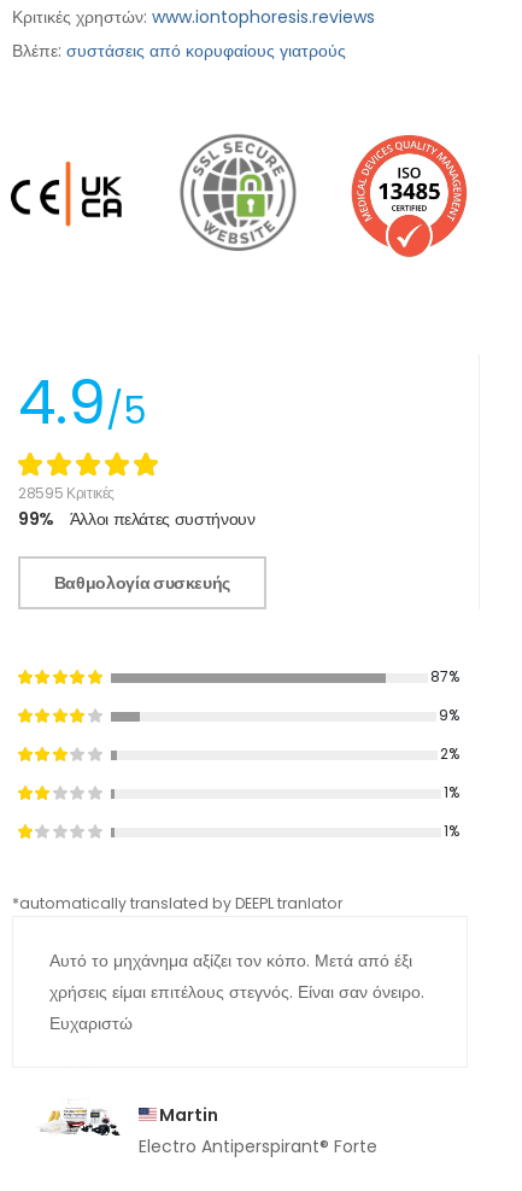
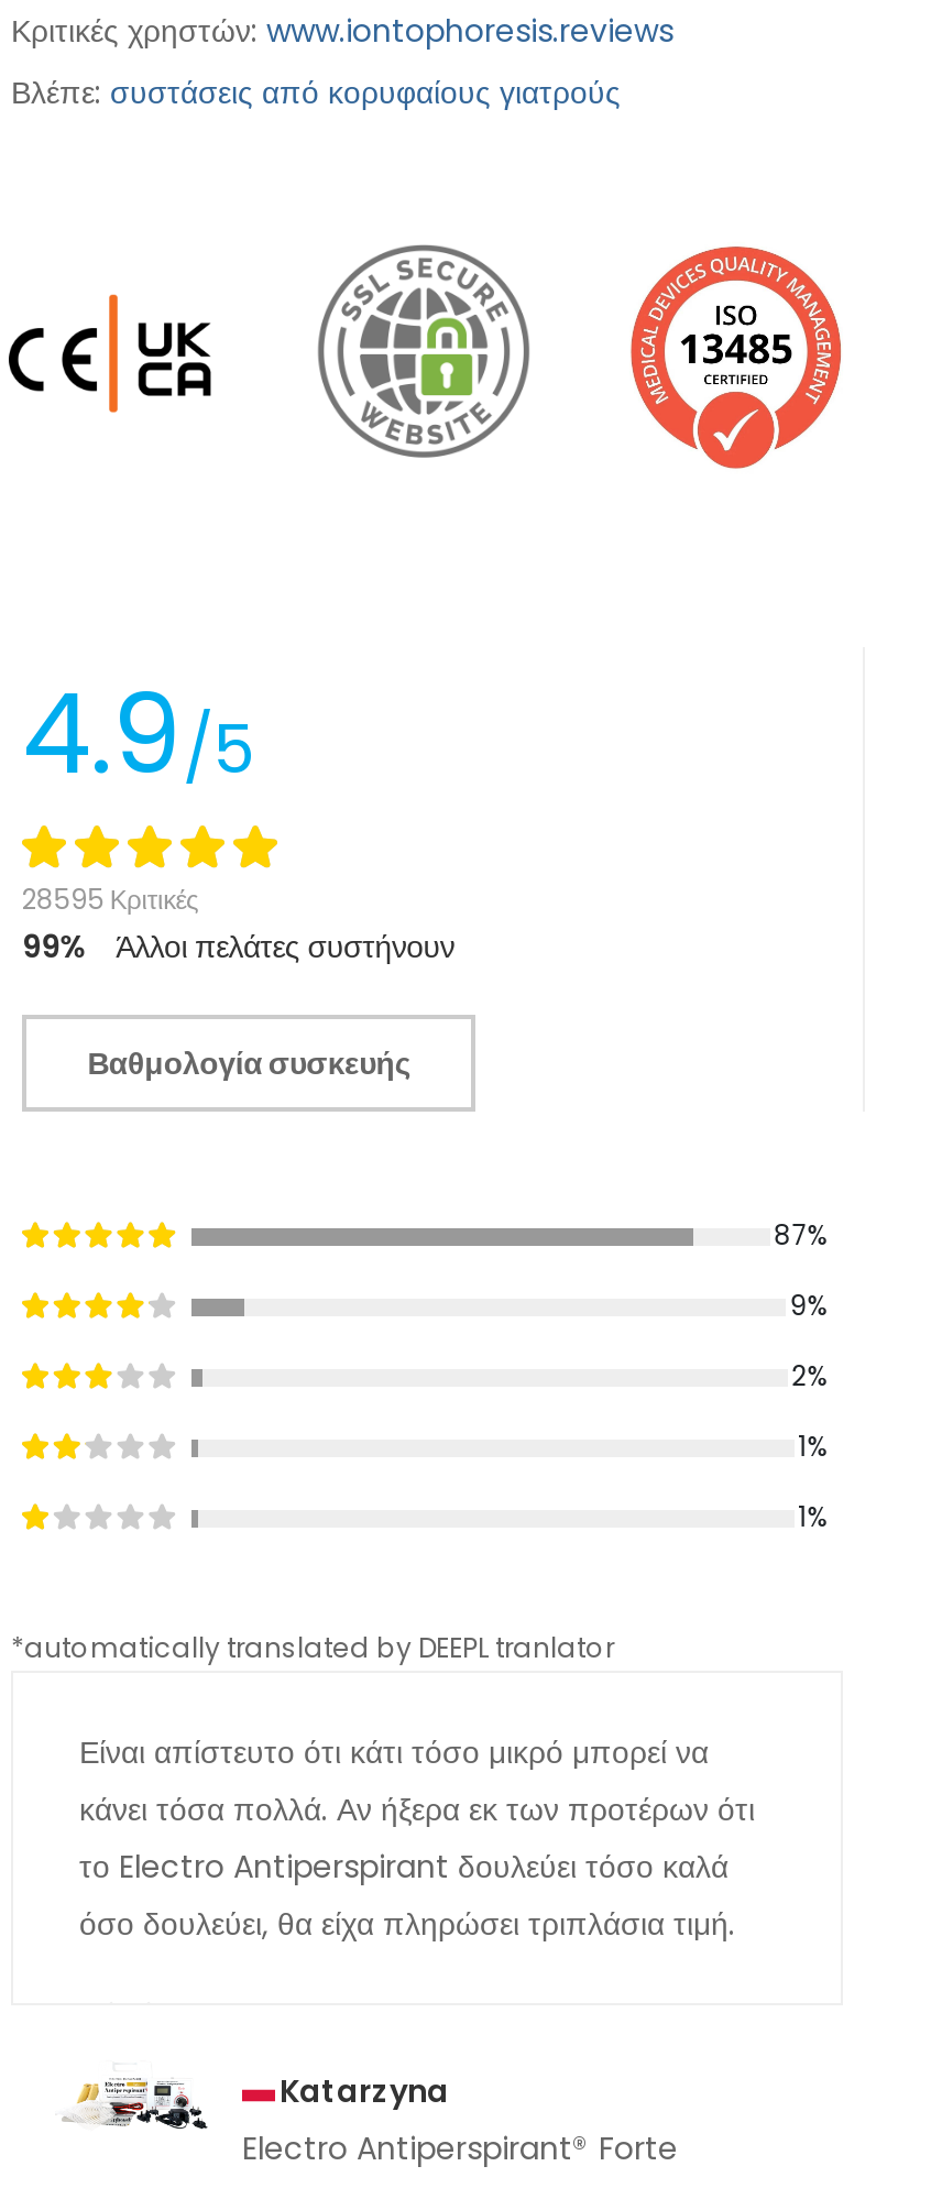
- Αυτό το μηχάνημα αξίζει τον κόπο. Μετά από έξι
- χρήσεις είμαι επιτέλους στεγνός. Είναι σαν όνειρο.
- Ευχαριστώ
+ Είναι απίστευτο ότι κάτι τόσο μικρό μπορεί να
+ κάνει τόσα πολλά. Αν ήξερα εκ των προτέρων ότι
+ το Electro Antiperspirant δουλεύει τόσο καλά
+ όσο δουλεύει, θα είχα πληρώσει τριπλάσια τιμή.

- Martin
+ Katarzyna
